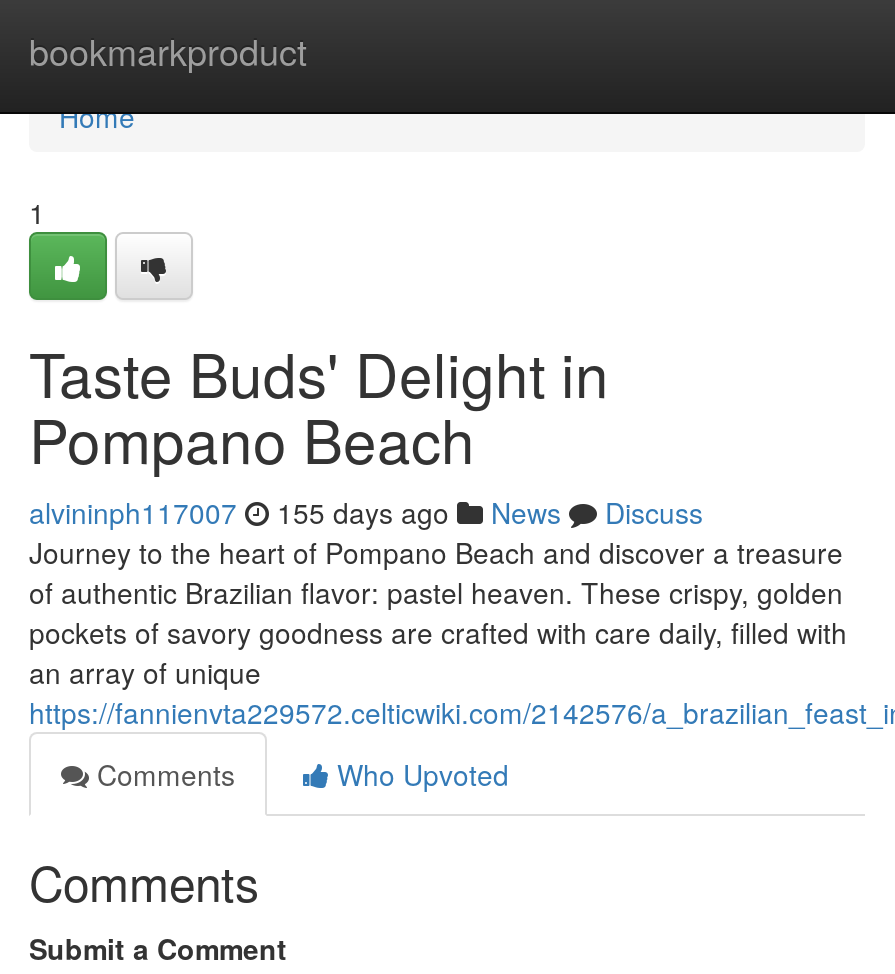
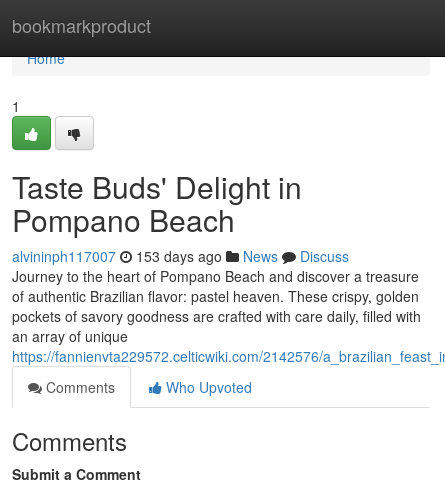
- alvininph117007 155 days ago News Discuss
+ alvininph117007 153 days ago News Discuss
